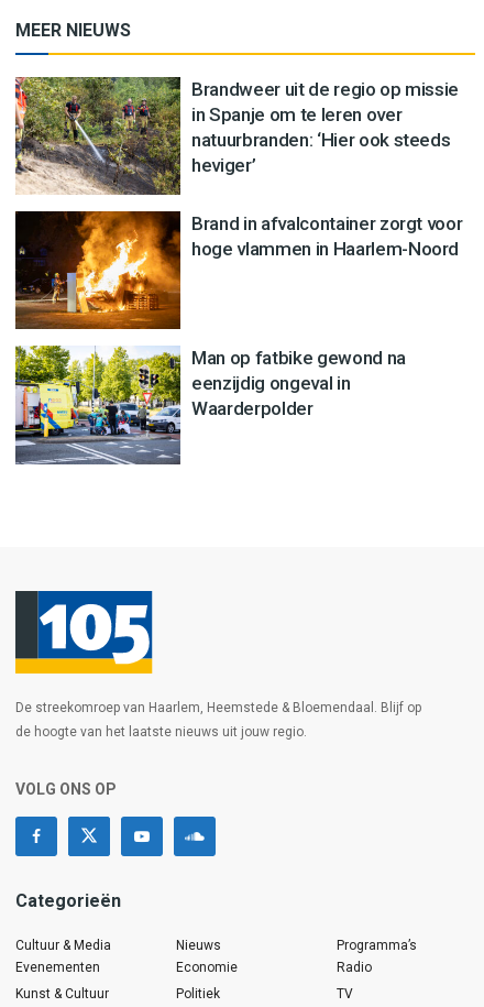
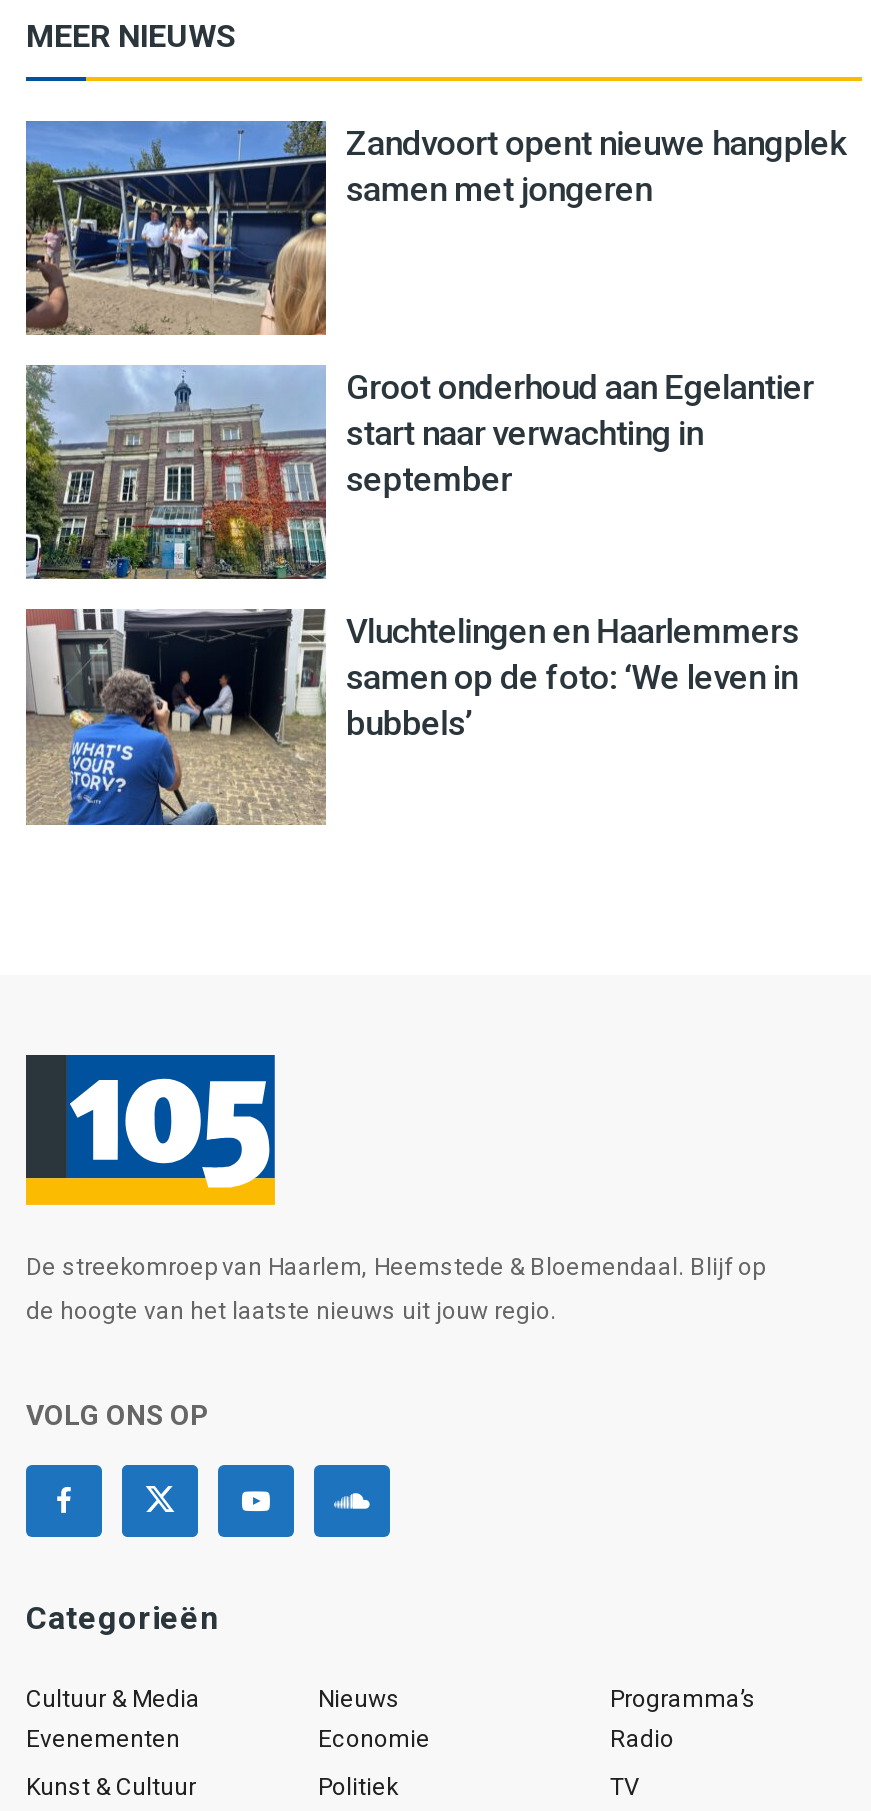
- [image]
- Brandweer uit de regio op missie
- in Spanje om te leren over
- natuurbranden: ‘Hier ook steeds
- heviger’
+ [image]
+ Zandvoort opent nieuwe hangplek
+ samen met jongeren

- [image]
- Brand in afvalcontainer zorgt voor
- hoge vlammen in Haarlem-Noord
+ [image]
+ Groot onderhoud aan Egelantier
+ start naar verwachting in
+ september

- [image]
- Man op fatbike gewond na
- eenzijdig ongeval in
- Waarderpolder
+ [image]
+ Vluchtelingen en Haarlemmers
+ samen op de foto: ‘We leven in
+ bubbels’
